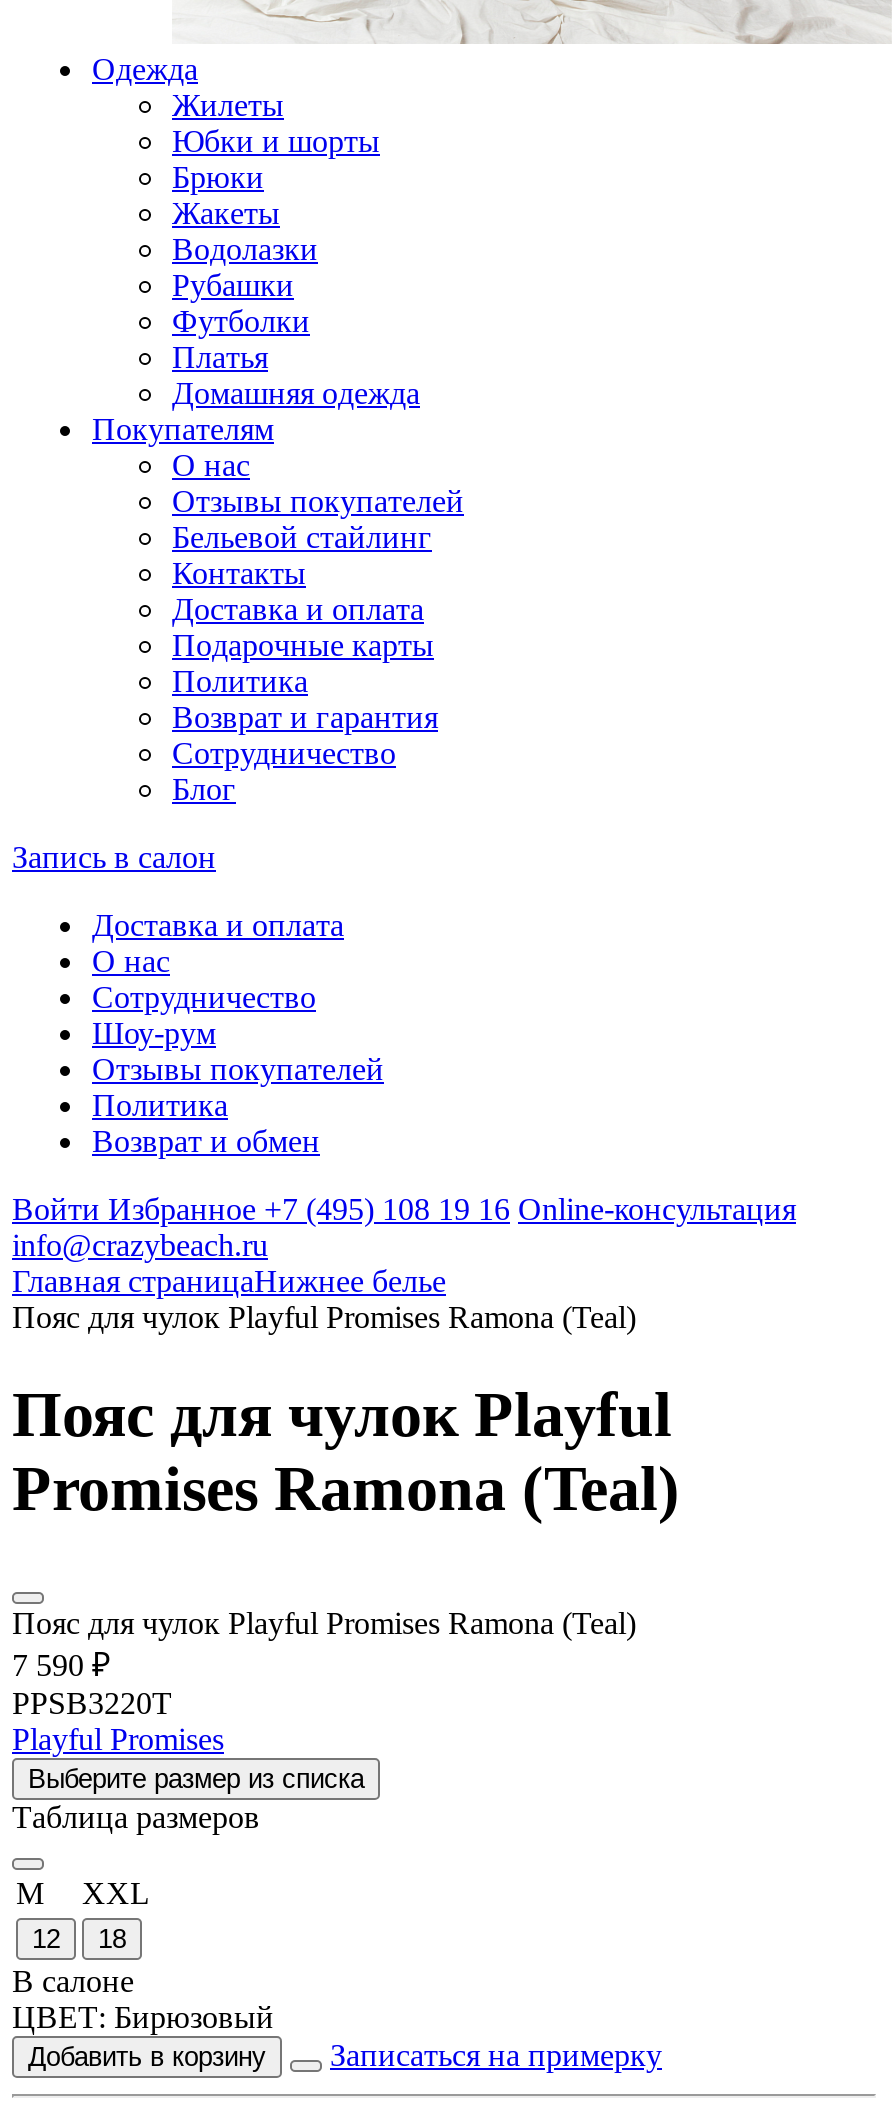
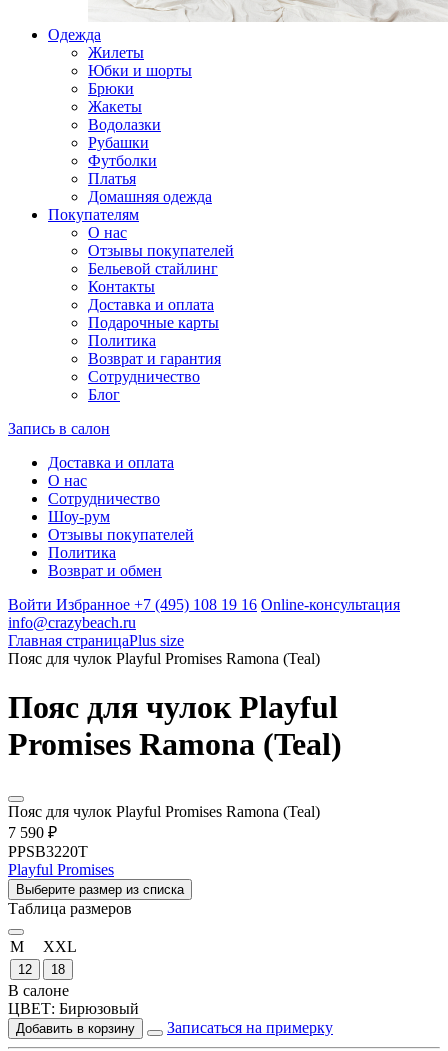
- Главная страницаНижнее белье
+ Главная страницаPlus size
